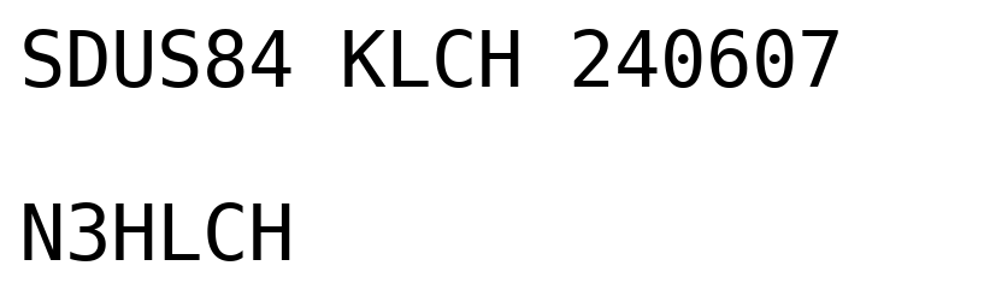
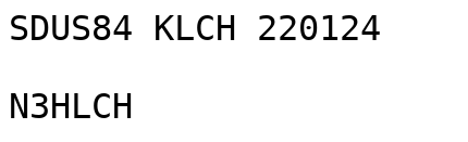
- SDUS84 KLCH 240607
+ SDUS84 KLCH 220124
